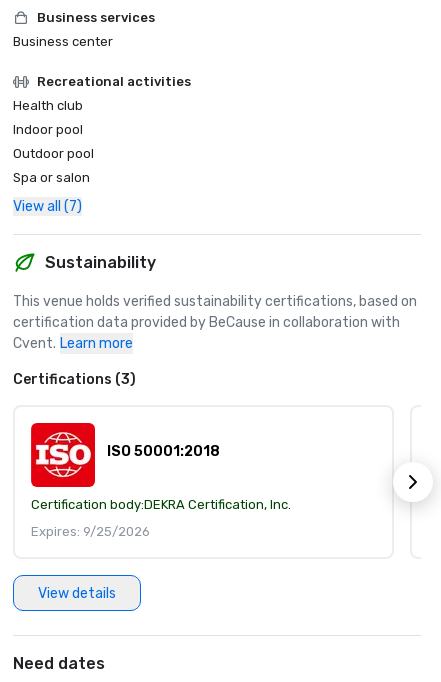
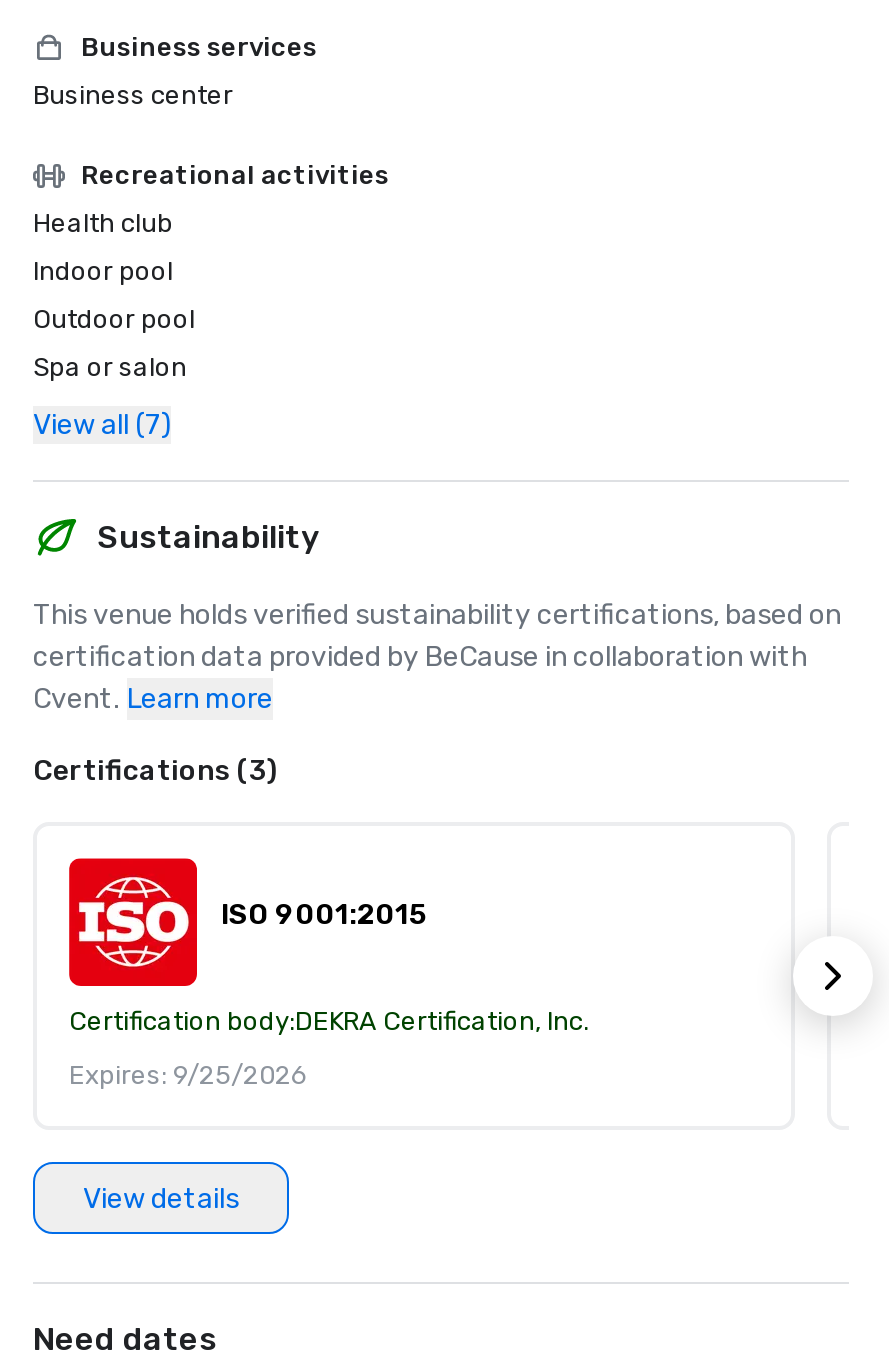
- ISO 50001:2018
+ ISO 9001:2015
